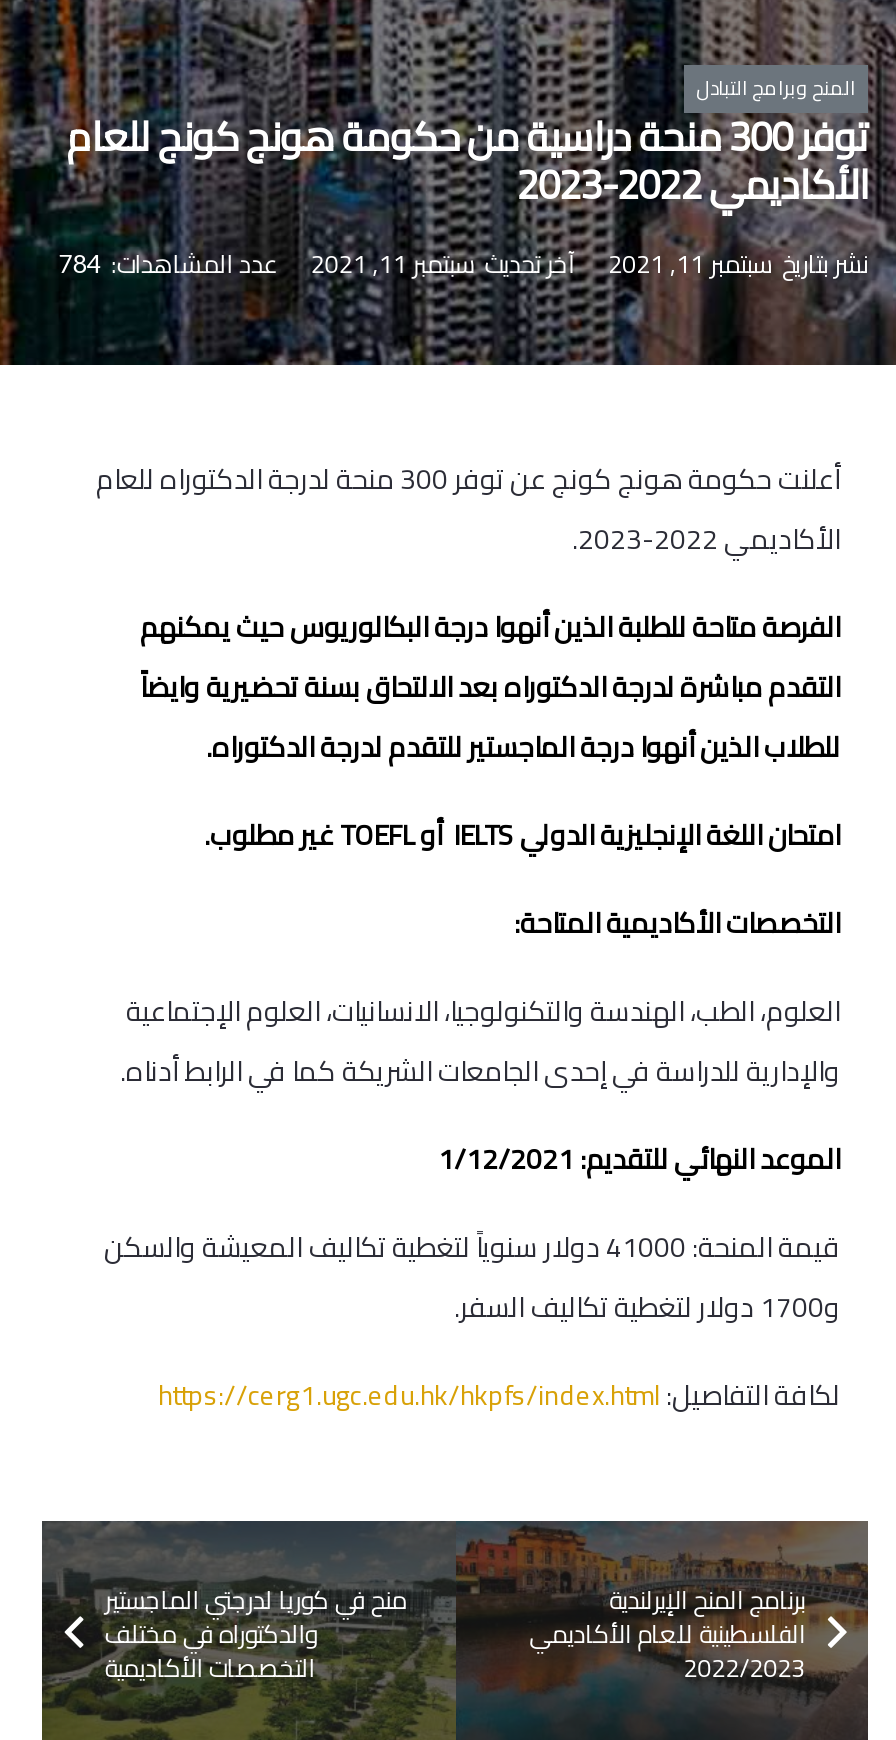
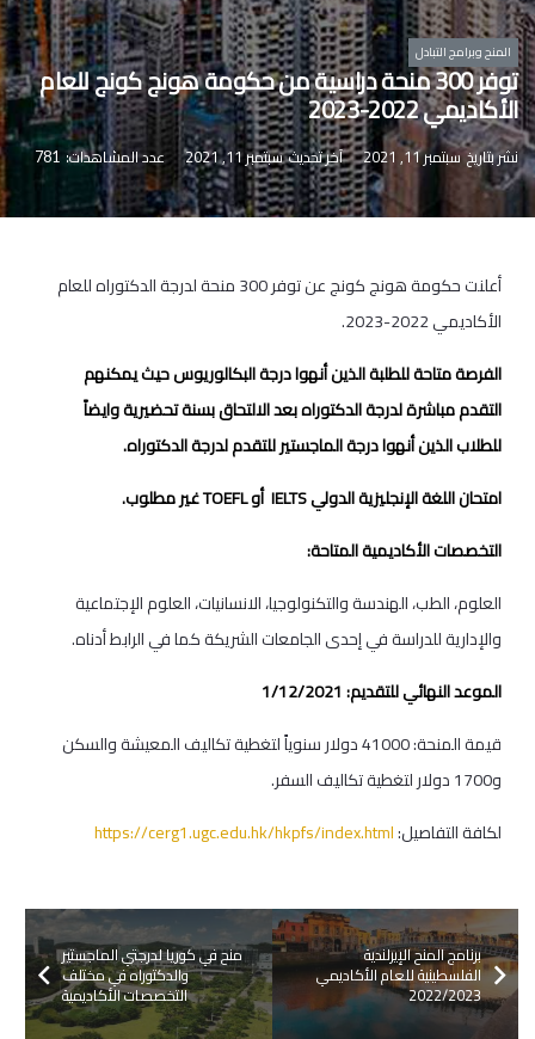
- عدد المشاهدات: 784
+ عدد المشاهدات: 781
